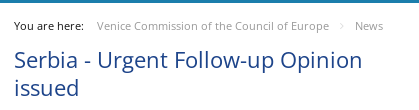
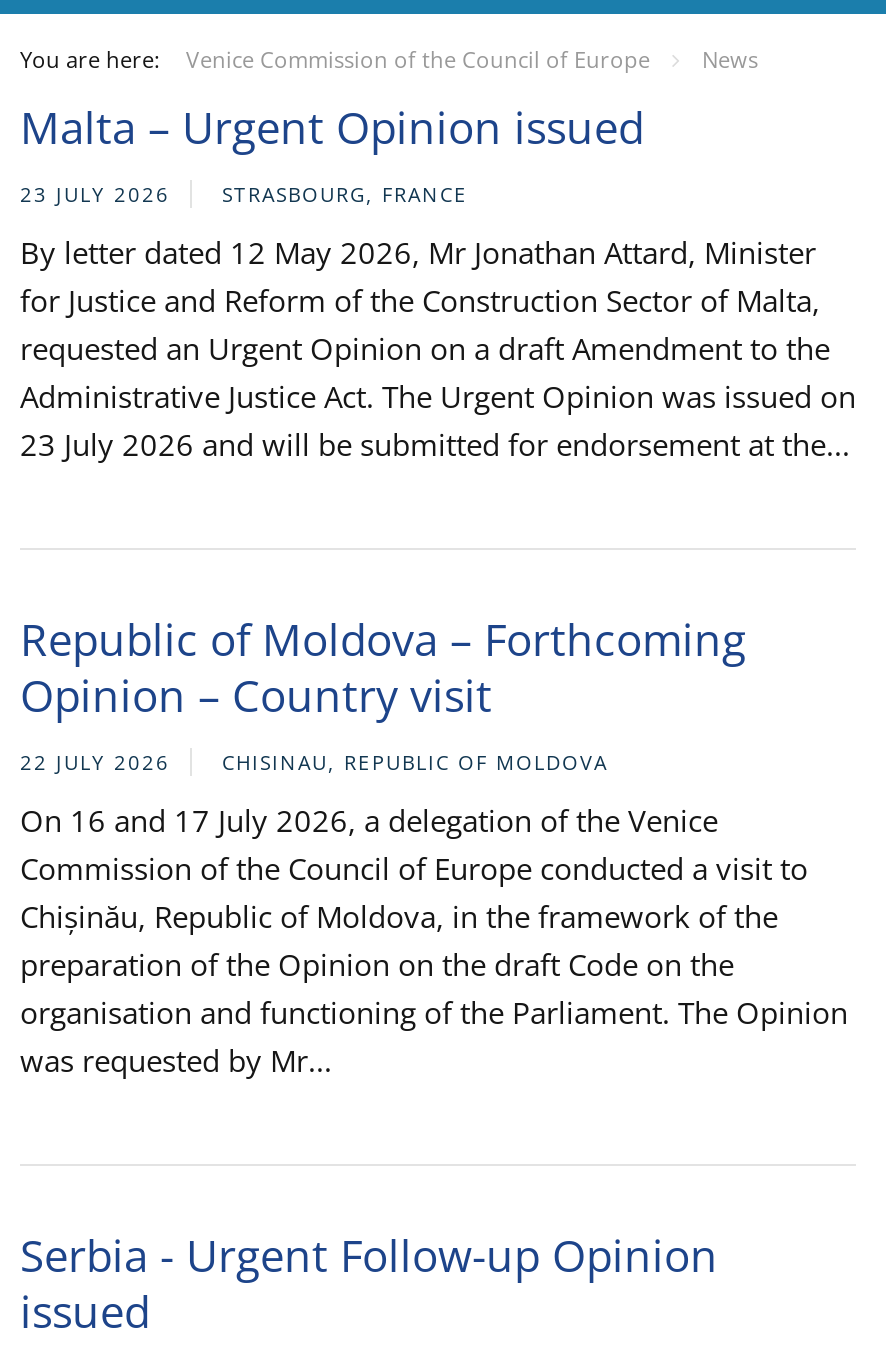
+ Malta – Urgent Opinion issued
+ 23 JULY 2026
+ STRASBOURG, FRANCE
+ By letter dated 12 May 2026, Mr Jonathan Attard, Minister
+ for Justice and Reform of the Construction Sector of Malta,
+ requested an Urgent Opinion on a draft Amendment to the
+ Administrative Justice Act. The Urgent Opinion was issued on
+ 23 July 2026 and will be submitted for endorsement at the...
+ Republic of Moldova – Forthcoming
+ Opinion – Country visit
+ 22 JULY 2026
+ CHISINAU, REPUBLIC OF MOLDOVA
+ On 16 and 17 July 2026, a delegation of the Venice
+ Commission of the Council of Europe conducted a visit to
+ Chișinău, Republic of Moldova, in the framework of the
+ preparation of the Opinion on the draft Code on the
+ organisation and functioning of the Parliament. The Opinion
+ was requested by Mr...
